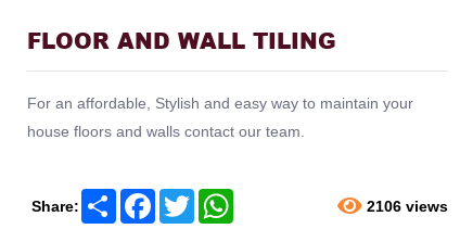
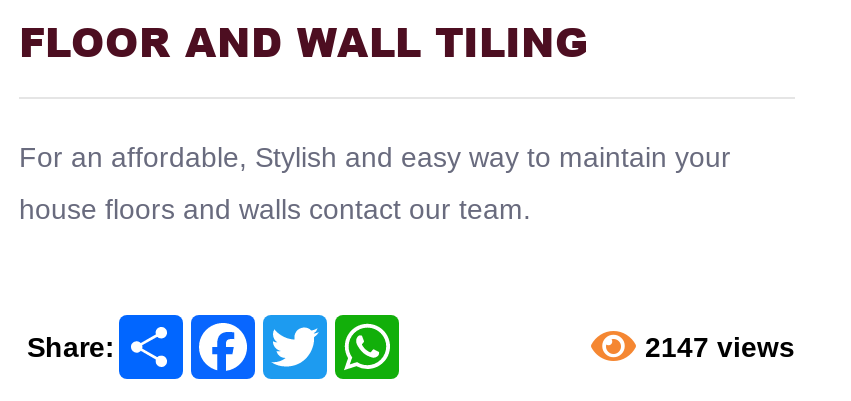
- 2106 views
+ 2147 views
